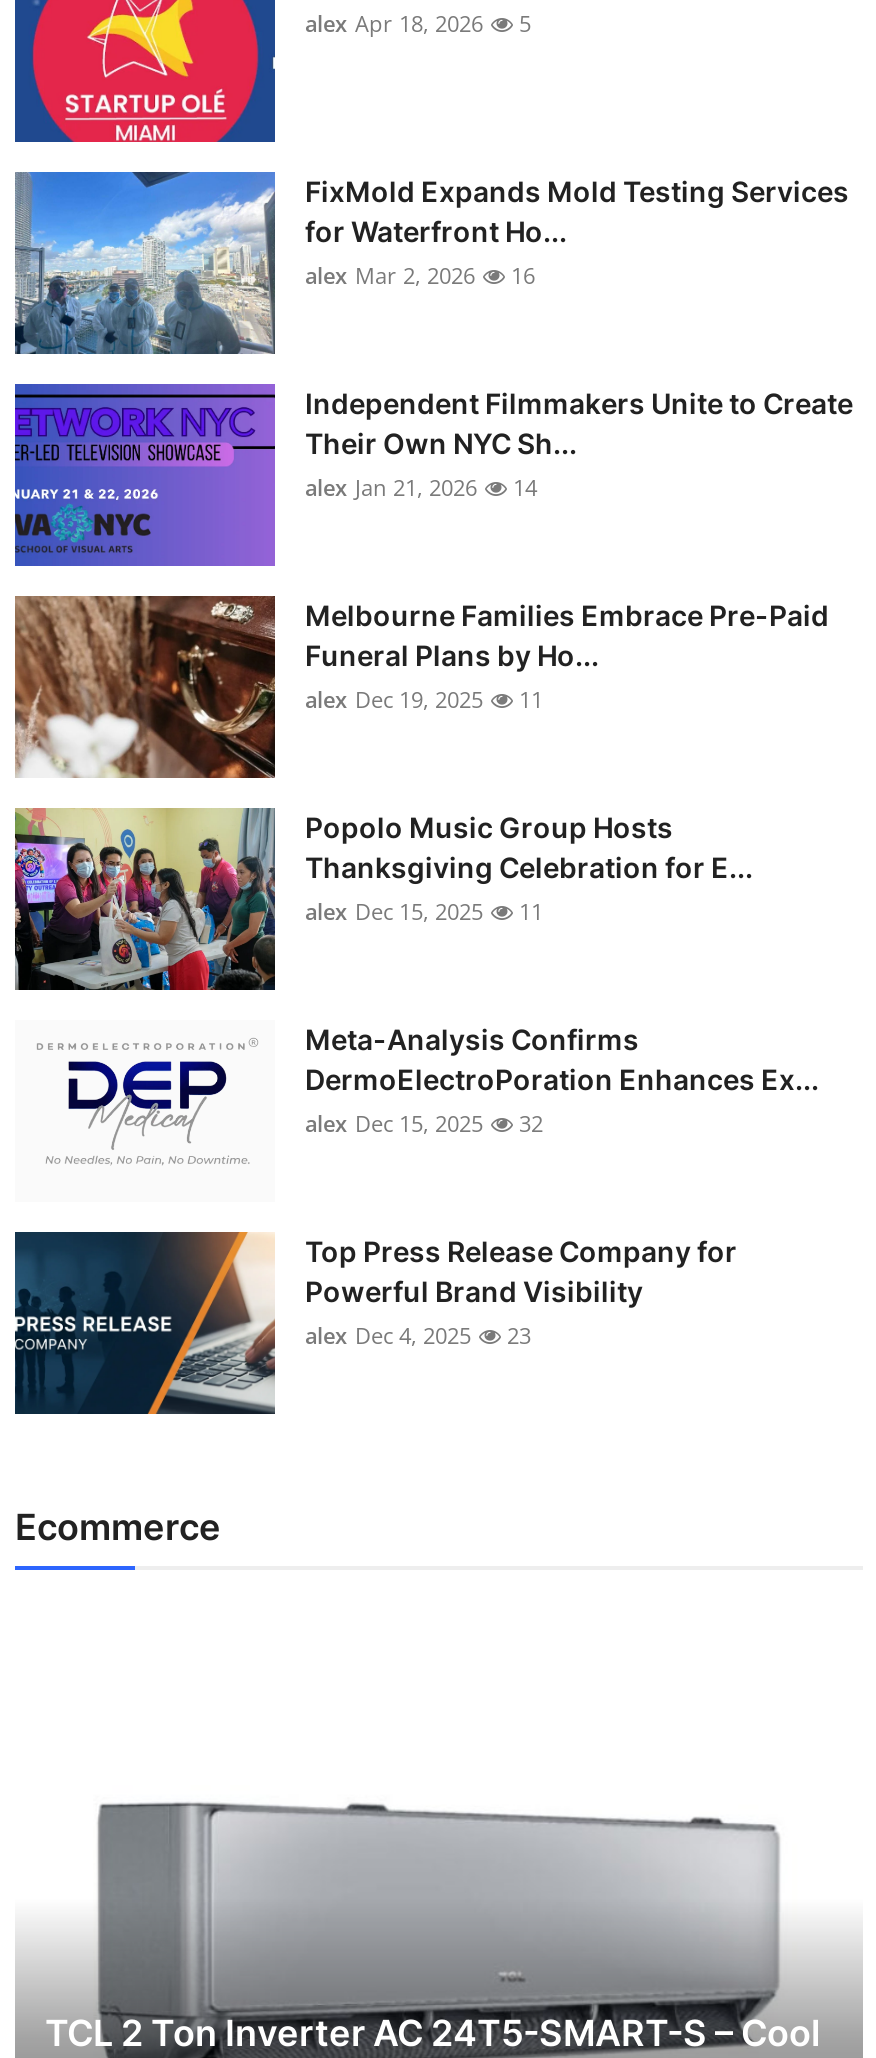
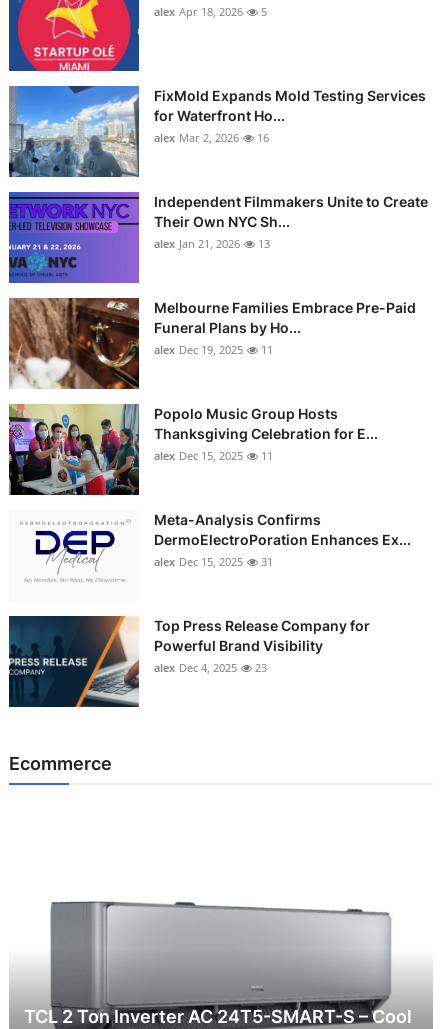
- alex Jan 21, 2026 14
+ alex Jan 21, 2026 13

- alex Dec 15, 2025 32
+ alex Dec 15, 2025 31
